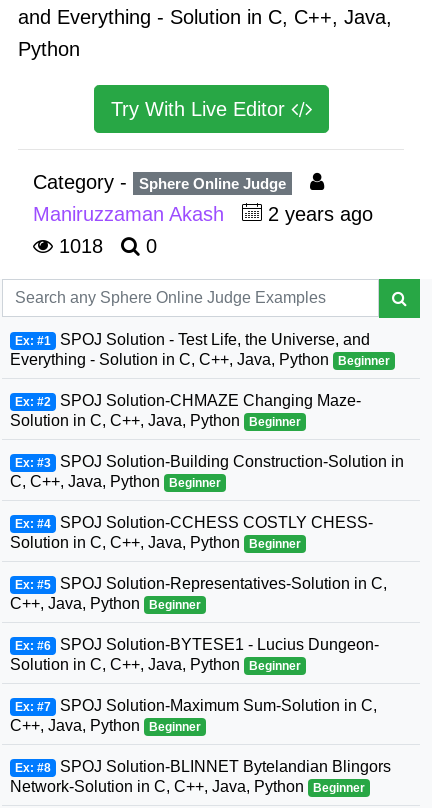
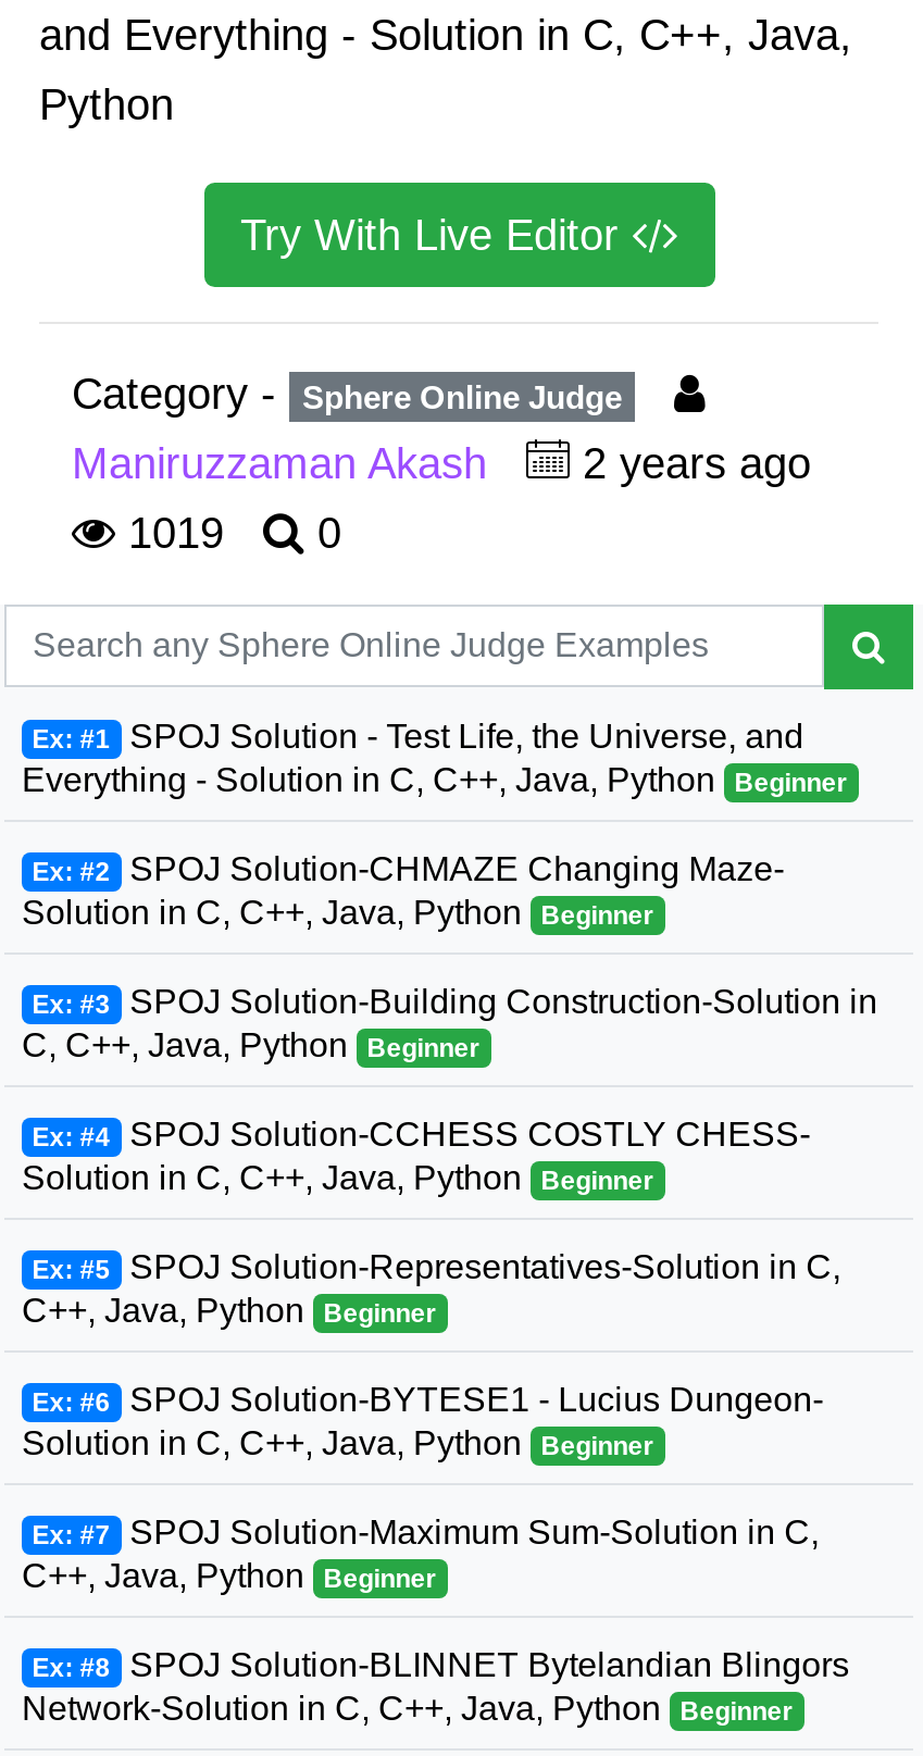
- 1018 0
+ 1019 0
